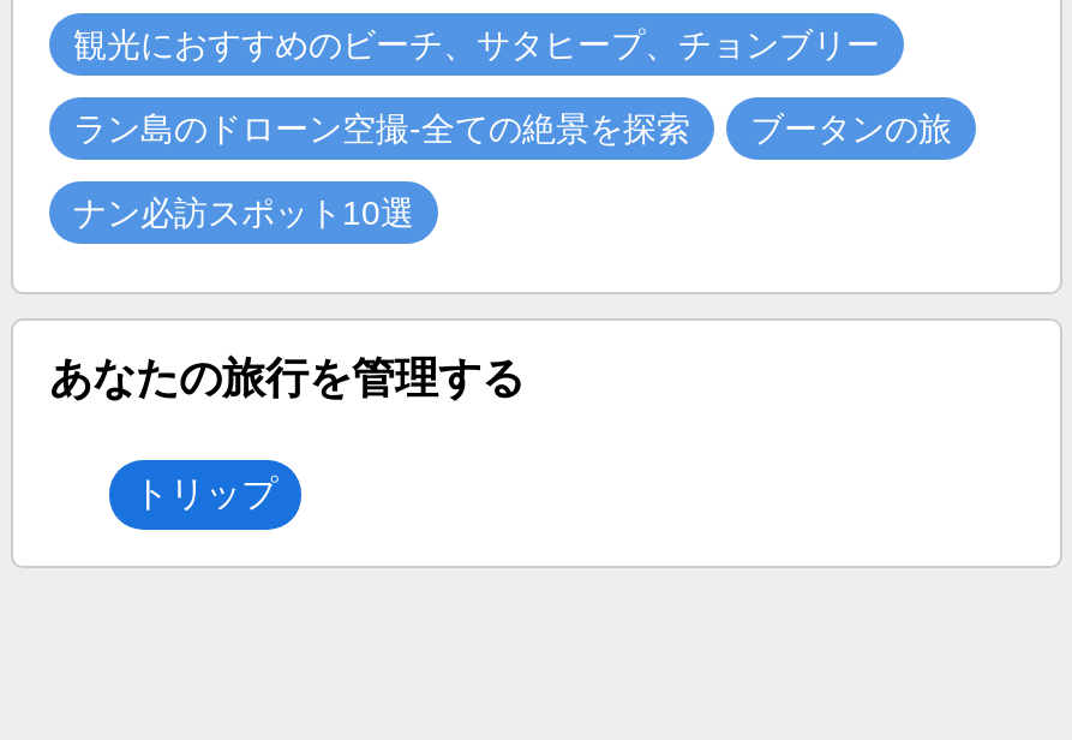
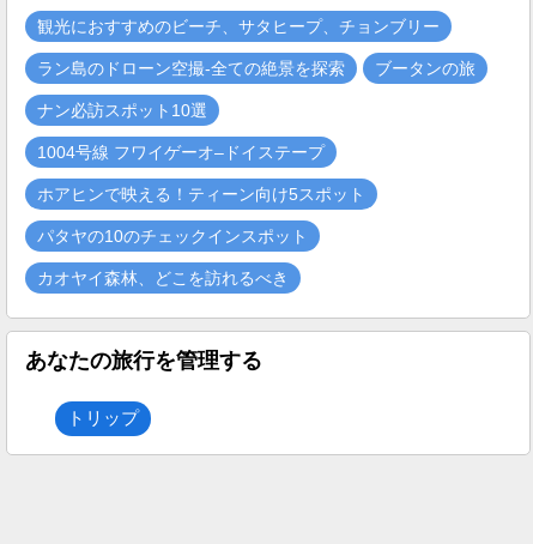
+ 1004号線 フワイゲーオ–ドイステープ
+ ホアヒンで映える！ティーン向け5スポット
+ パタヤの10のチェックインスポット
+ カオヤイ森林、どこを訪れるべき
